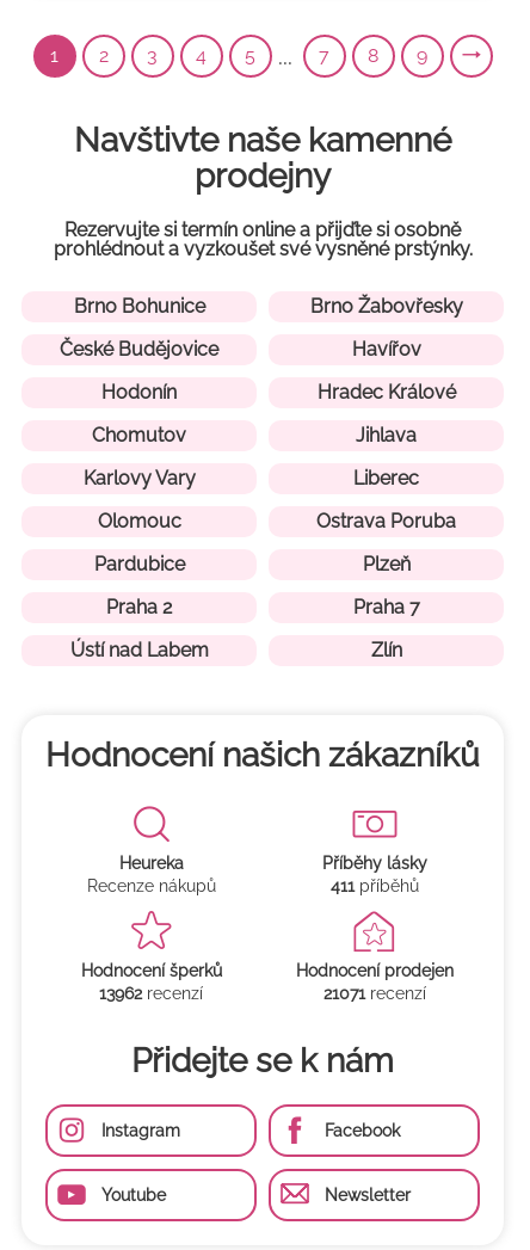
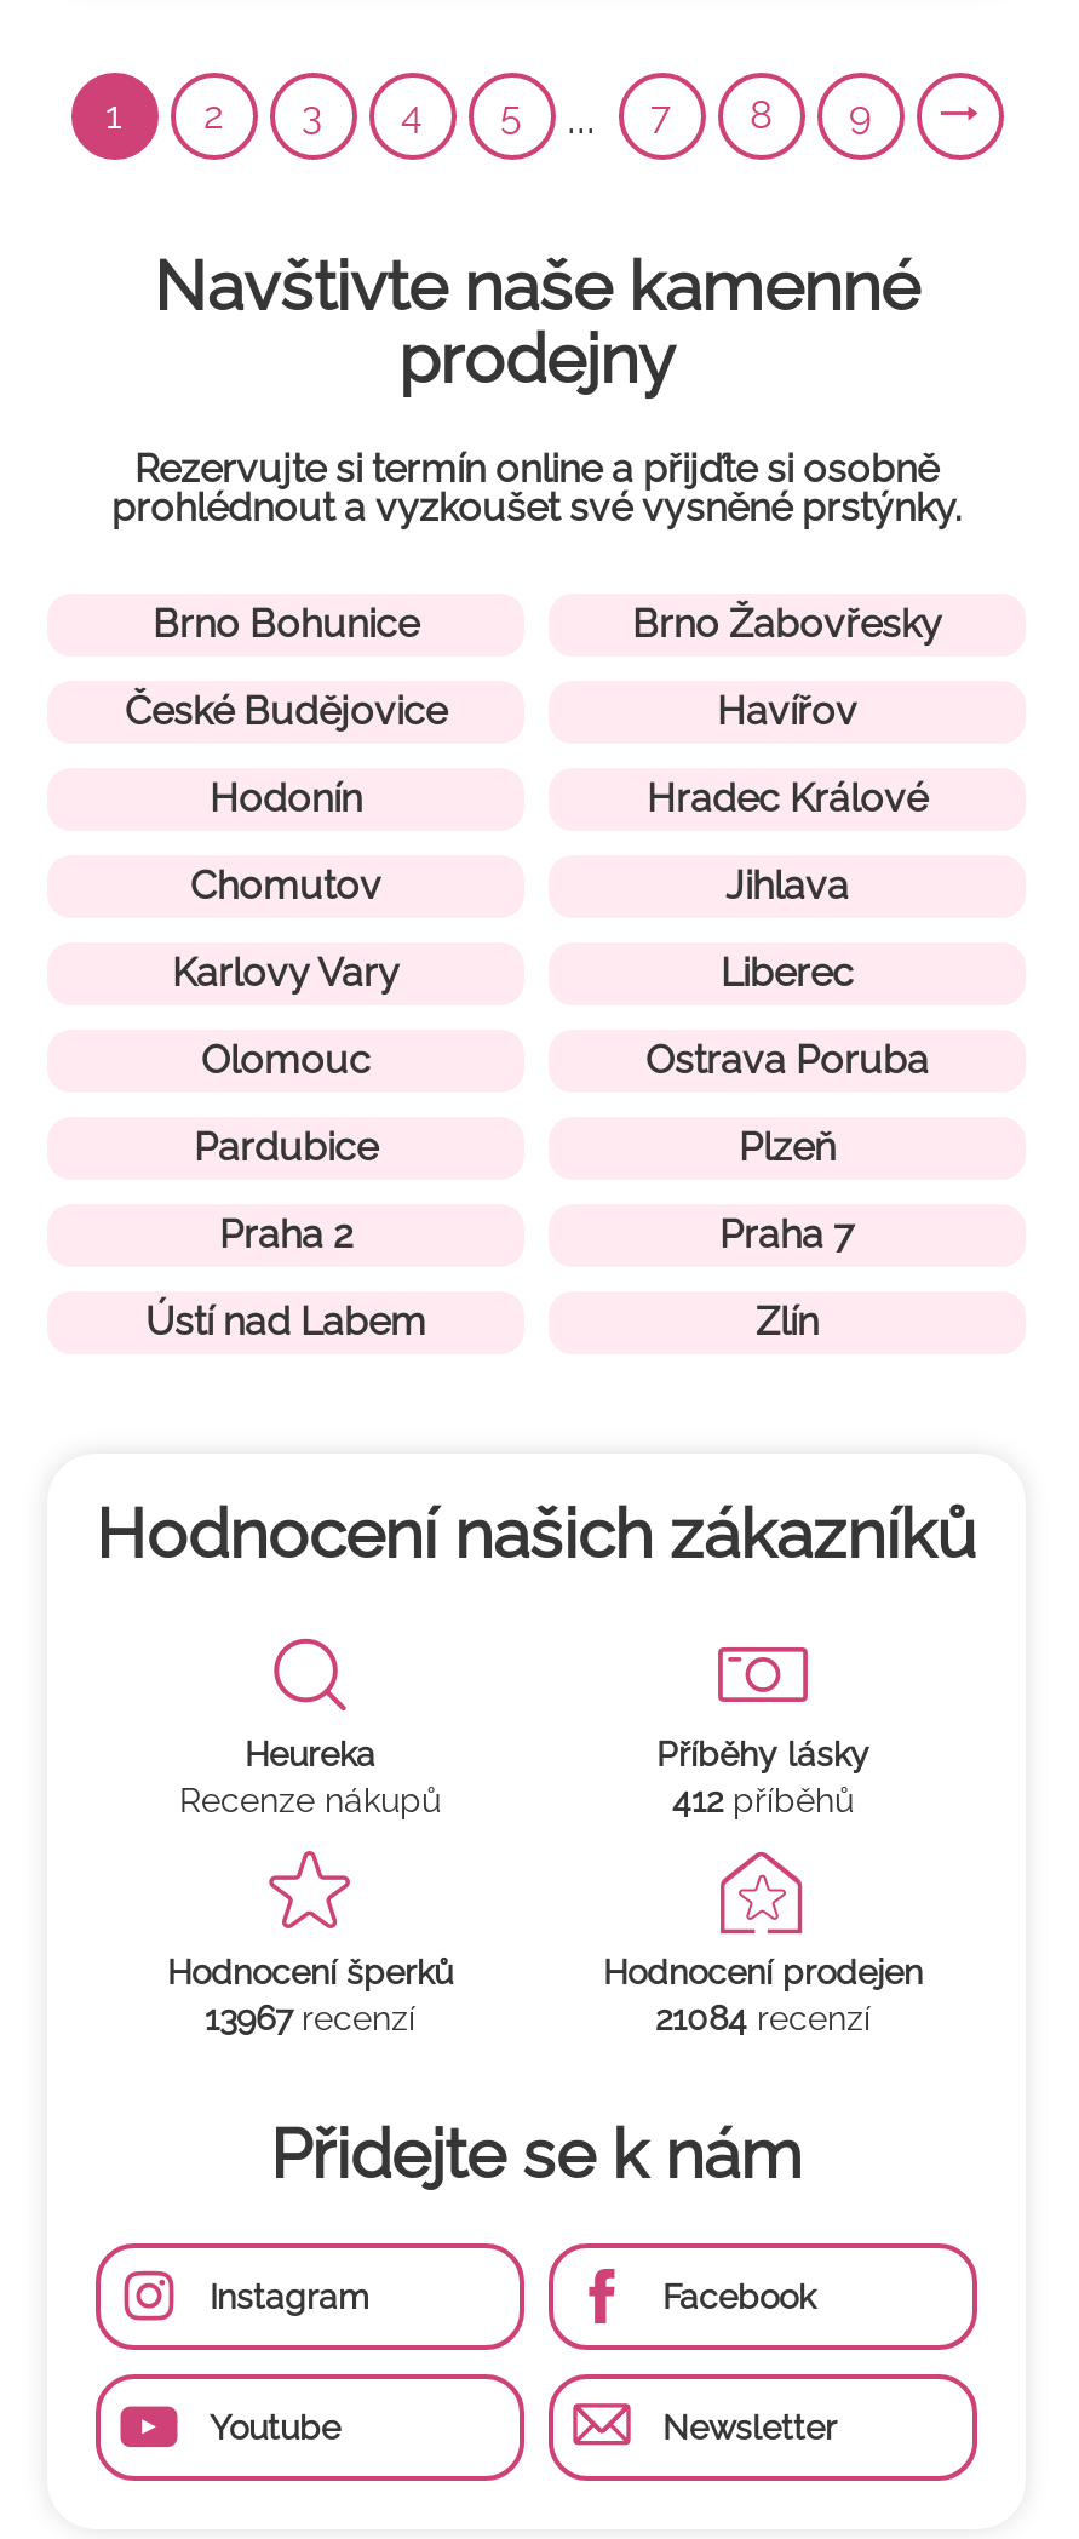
- 411 příběhů
+ 412 příběhů

- 13962 recenzí
+ 13967 recenzí

- 21071 recenzí
+ 21084 recenzí
